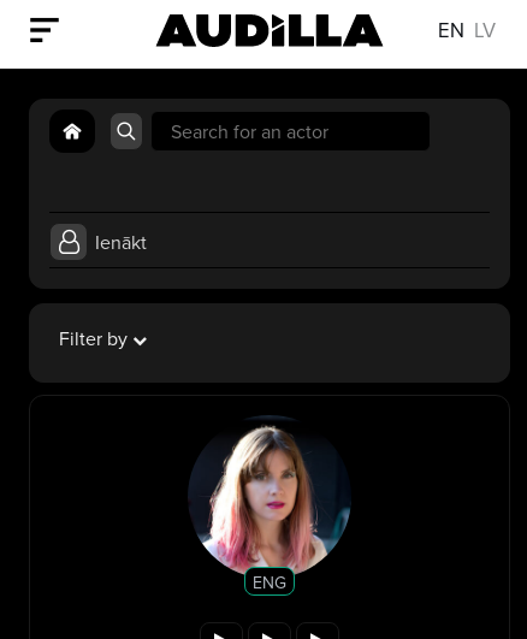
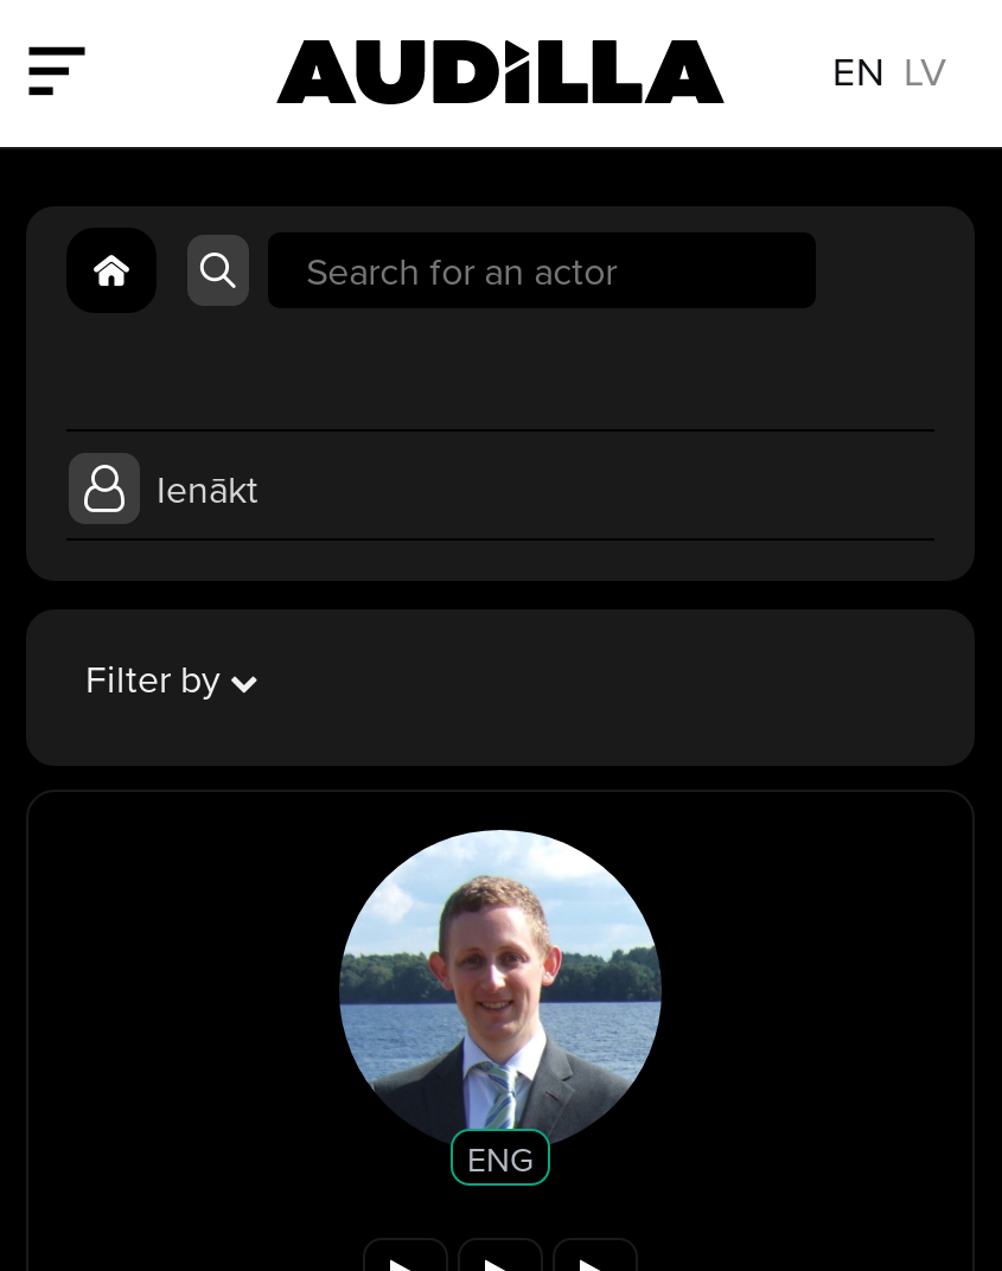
- [image]
+ [image]
